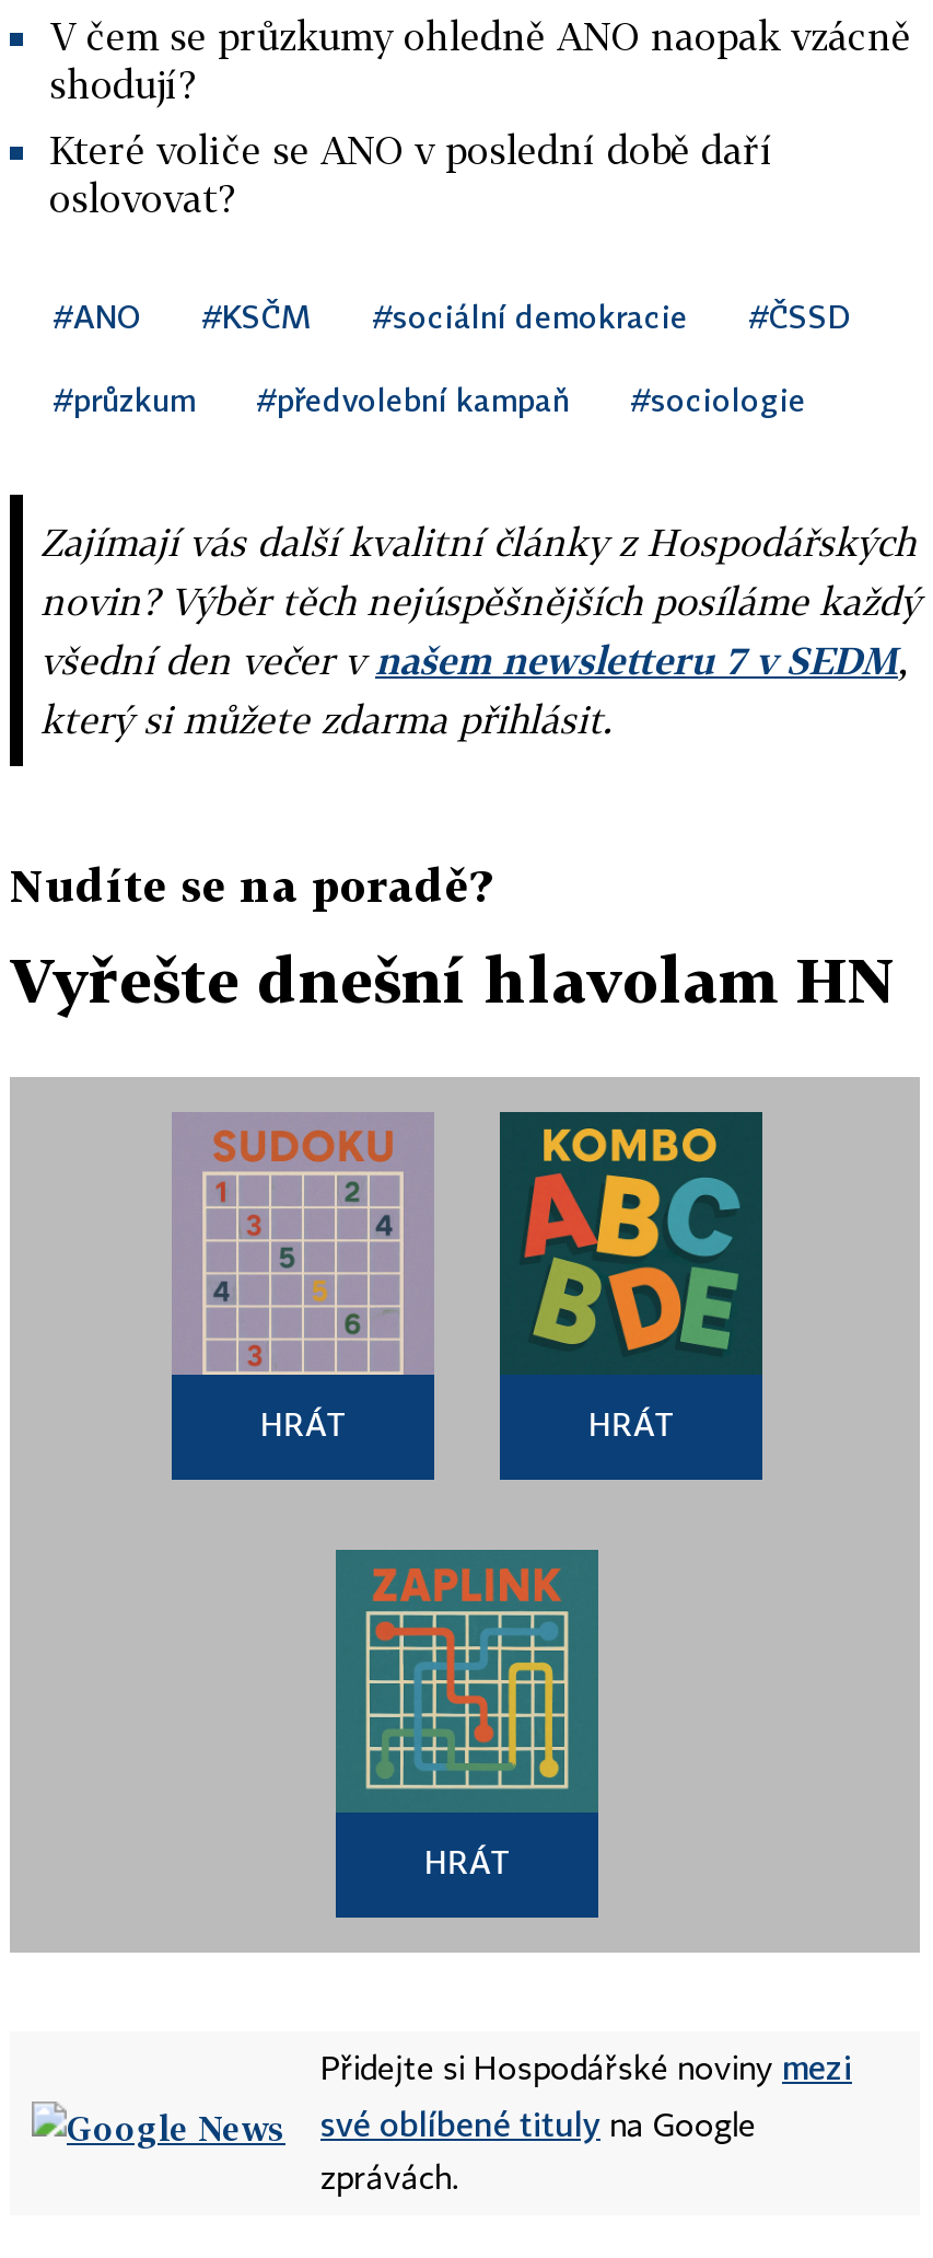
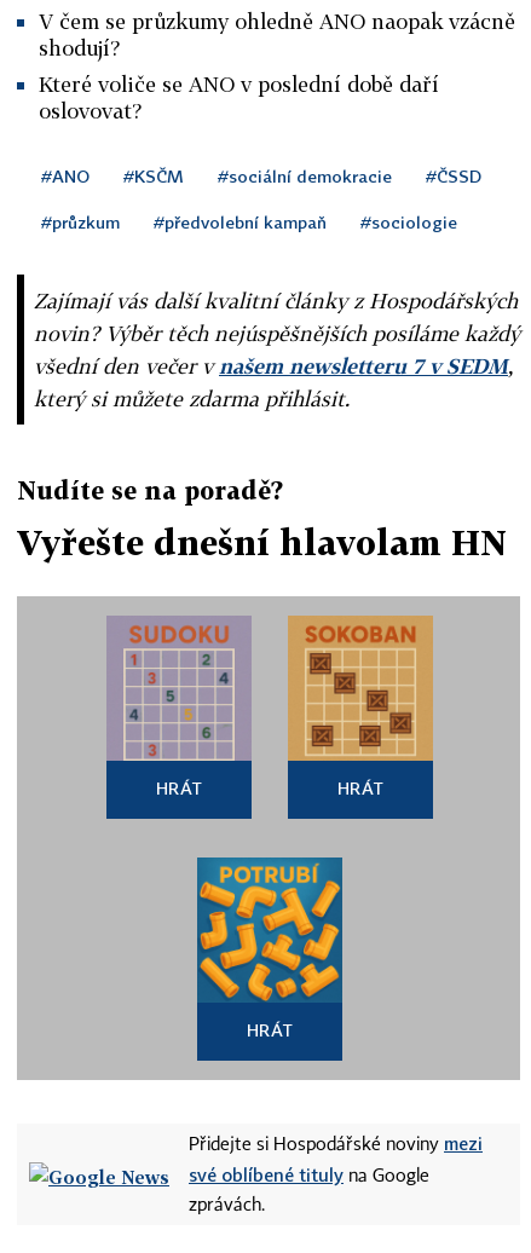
- [image]
+ [image]

- [image]
+ [image]
